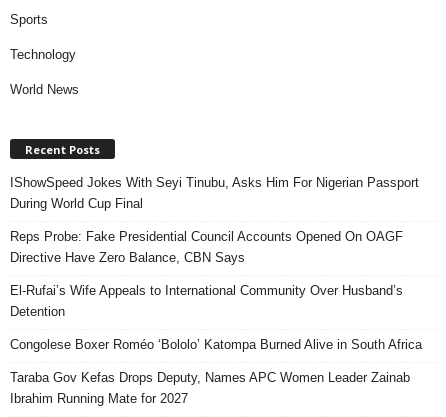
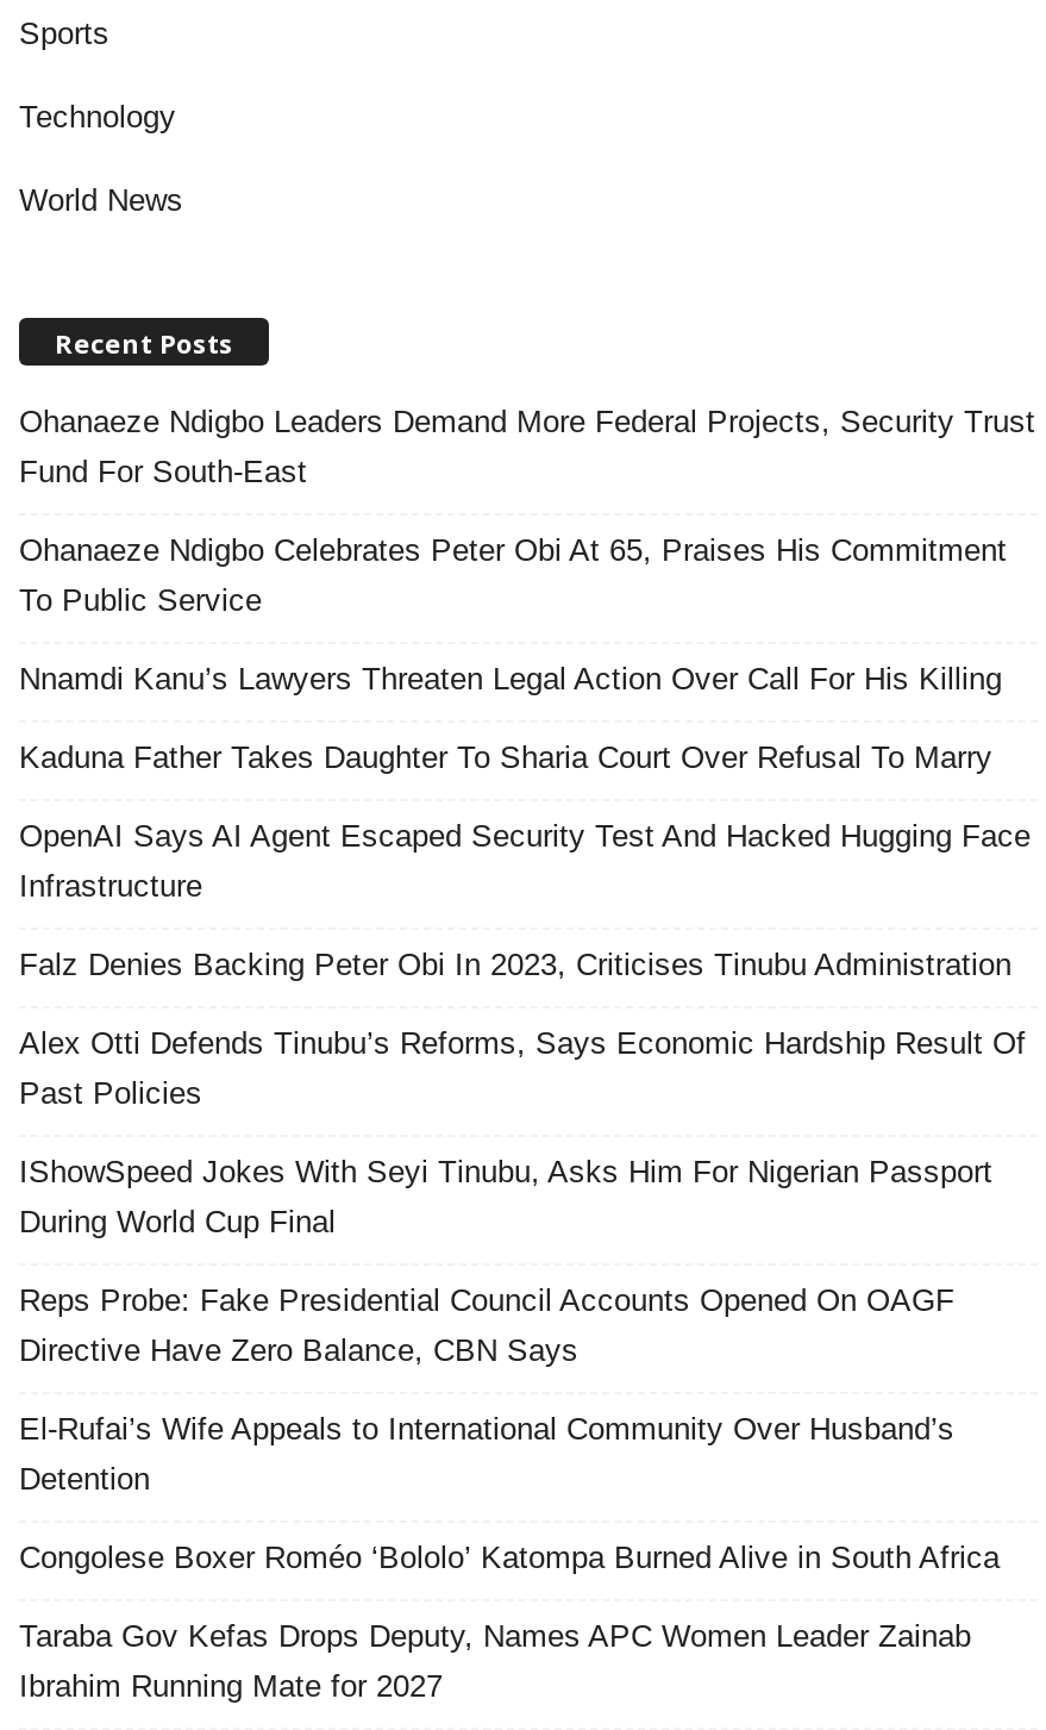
+ Ohanaeze Ndigbo Leaders Demand More Federal Projects, Security Trust
+ Fund For South-East
+ Ohanaeze Ndigbo Celebrates Peter Obi At 65, Praises His Commitment
+ To Public Service
+ Nnamdi Kanu’s Lawyers Threaten Legal Action Over Call For His Killing
+ Kaduna Father Takes Daughter To Sharia Court Over Refusal To Marry
+ OpenAI Says AI Agent Escaped Security Test And Hacked Hugging Face
+ Infrastructure
+ Falz Denies Backing Peter Obi In 2023, Criticises Tinubu Administration
+ Alex Otti Defends Tinubu’s Reforms, Says Economic Hardship Result Of
+ Past Policies
